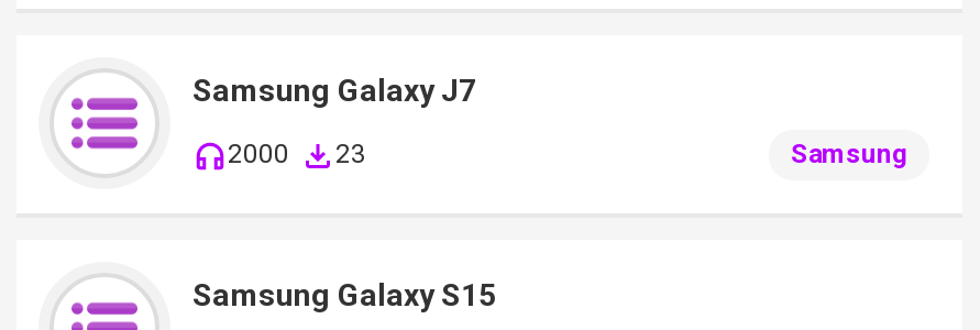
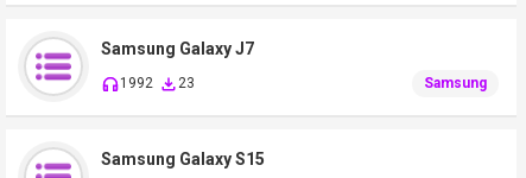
- 2000 23
+ 1992 23
